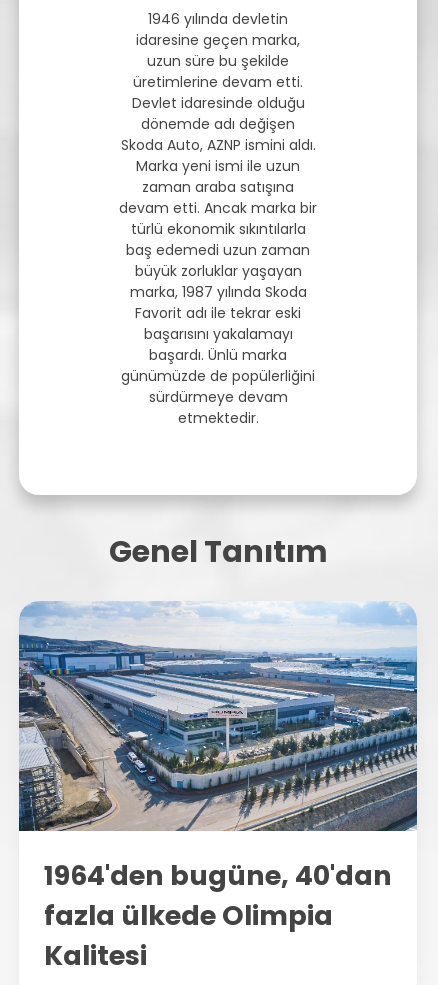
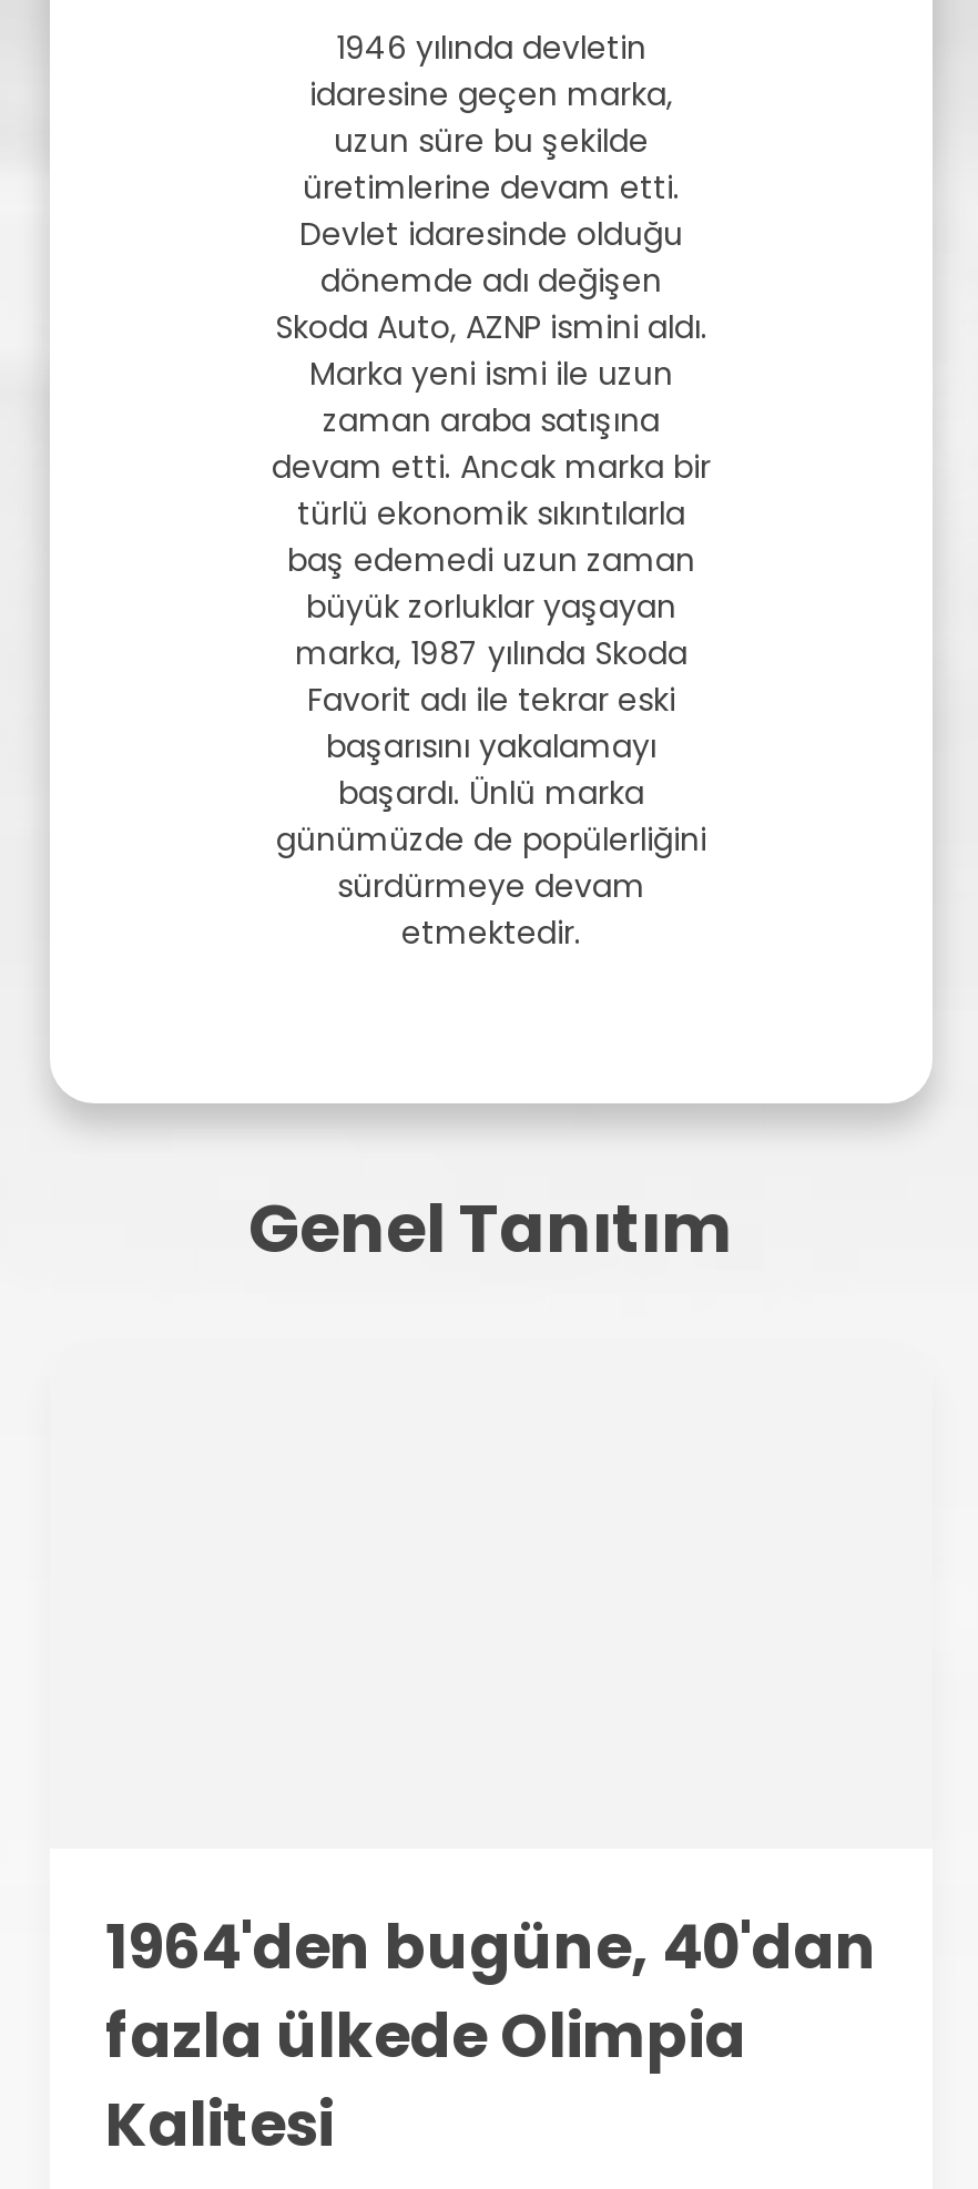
- [image]
